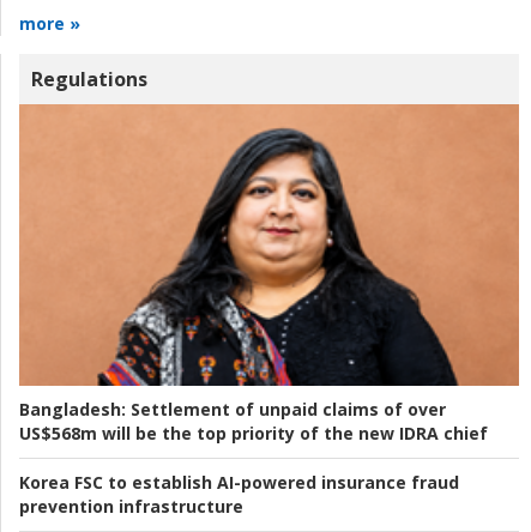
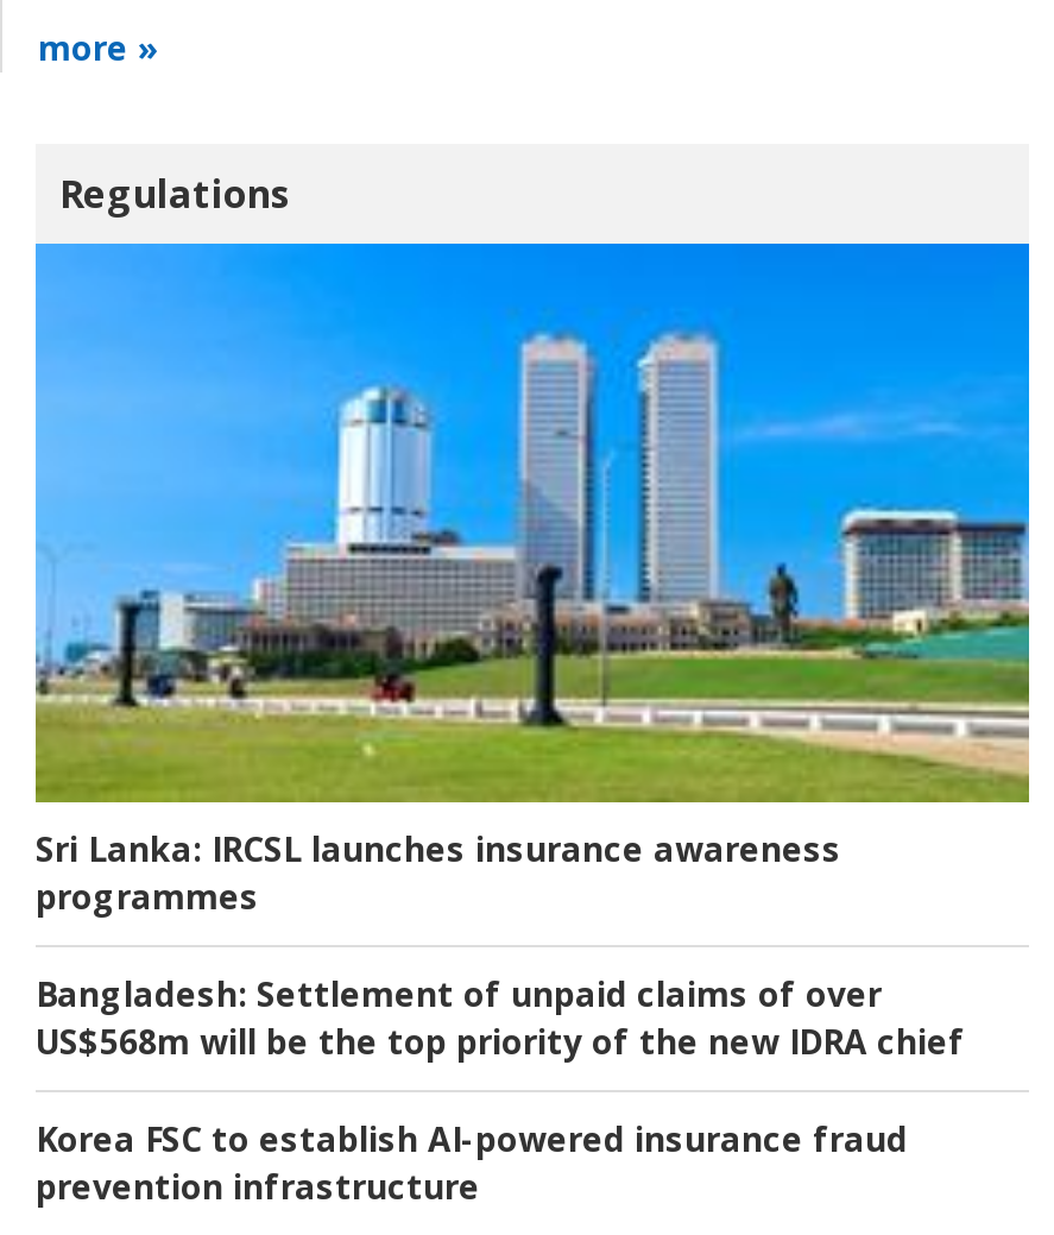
+ Sri Lanka: IRCSL launches insurance awareness
+ programmes

- [image]
+ [image]
